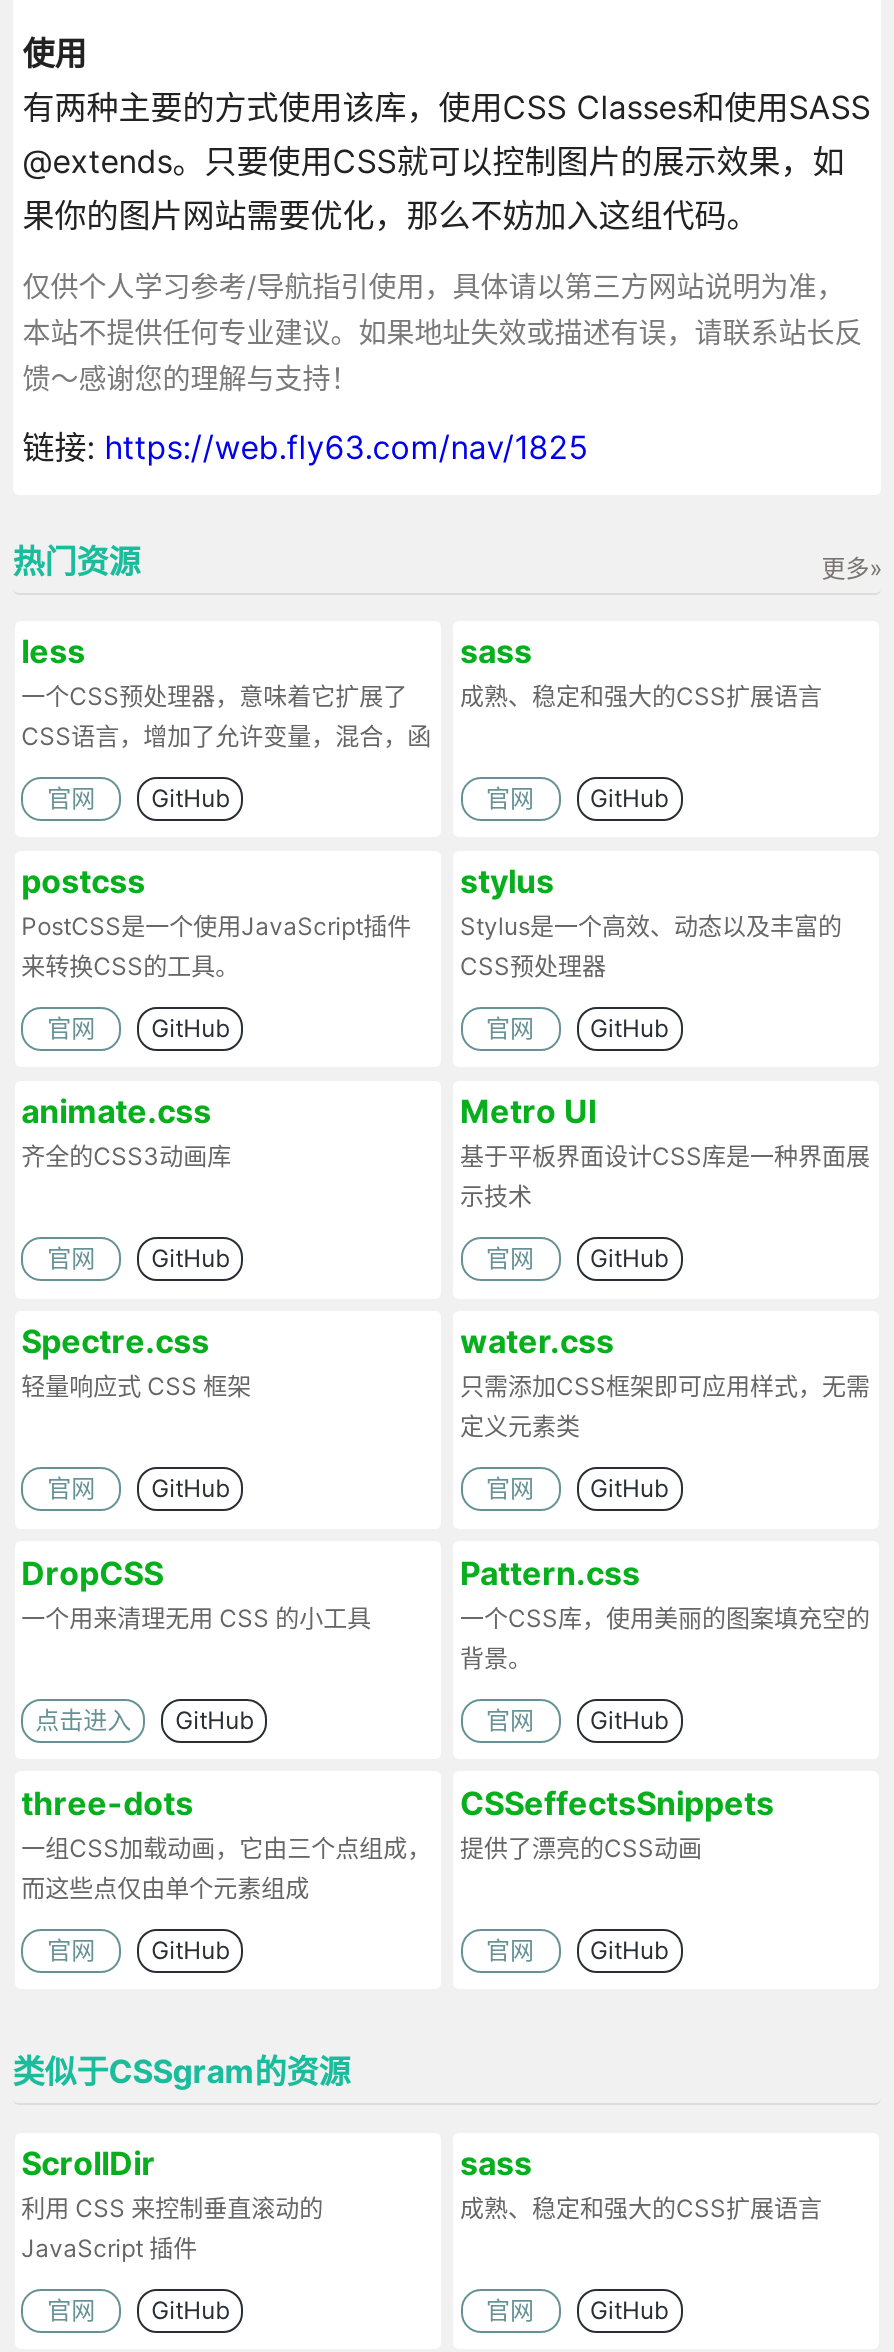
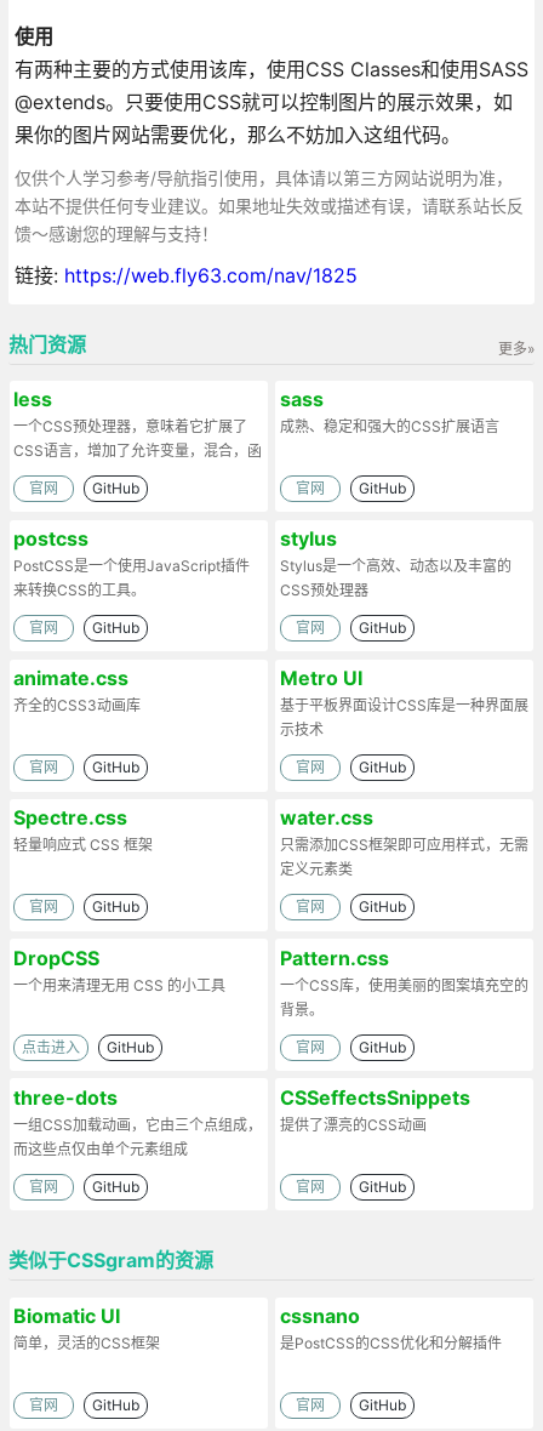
- ScrollDir
- 利用 CSS 来控制垂直滚动的
- JavaScript 插件
+ Biomatic UI
+ 简单，灵活的CSS框架

- sass
- 成熟、稳定和强大的CSS扩展语言
+ cssnano
+ 是PostCSS的CSS优化和分解插件
